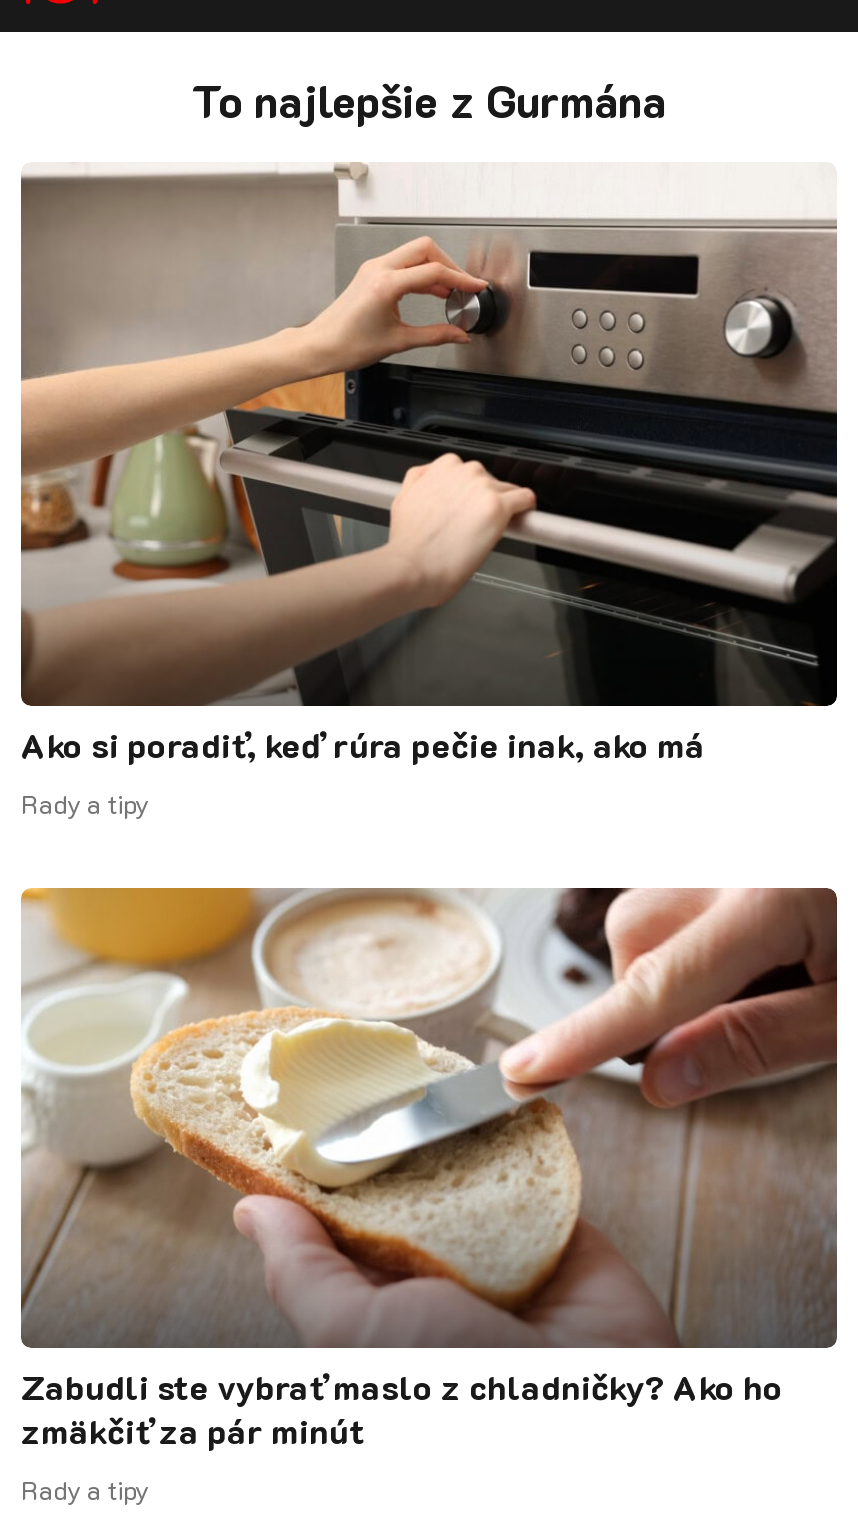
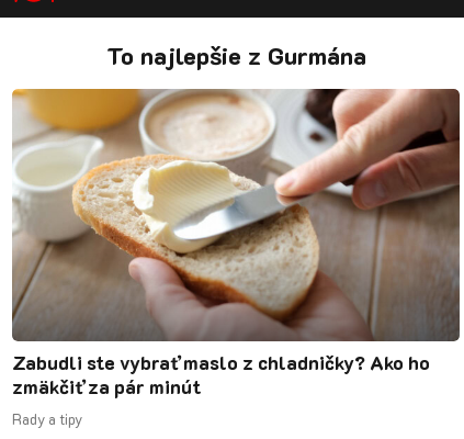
- [image]
- Ako si poradiť, keď rúra pečie inak, ako má
- Rady a tipy
